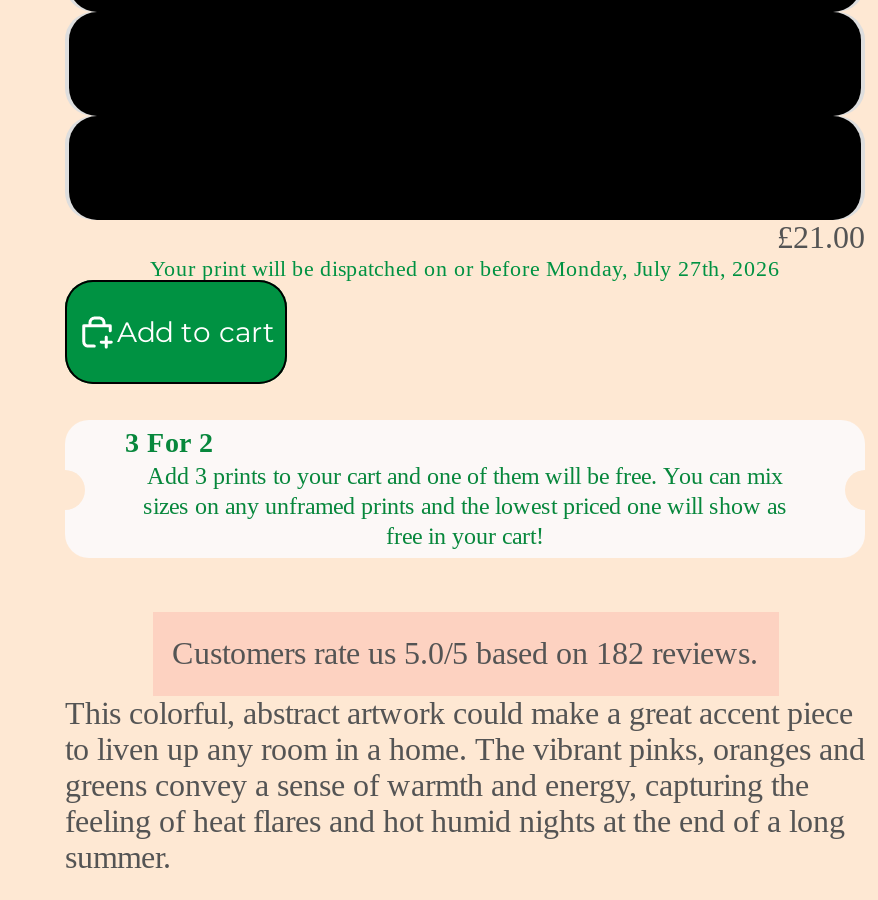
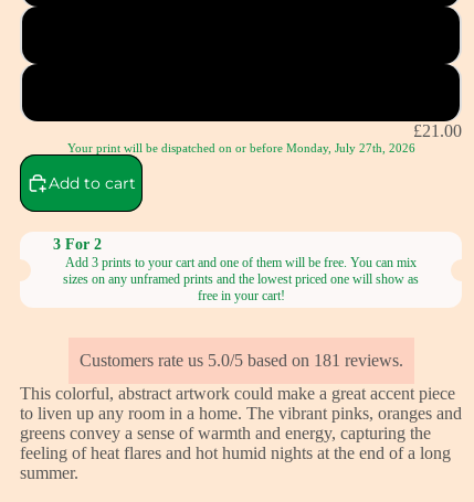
- Customers rate us 5.0/5 based on 182 reviews.
+ Customers rate us 5.0/5 based on 181 reviews.
